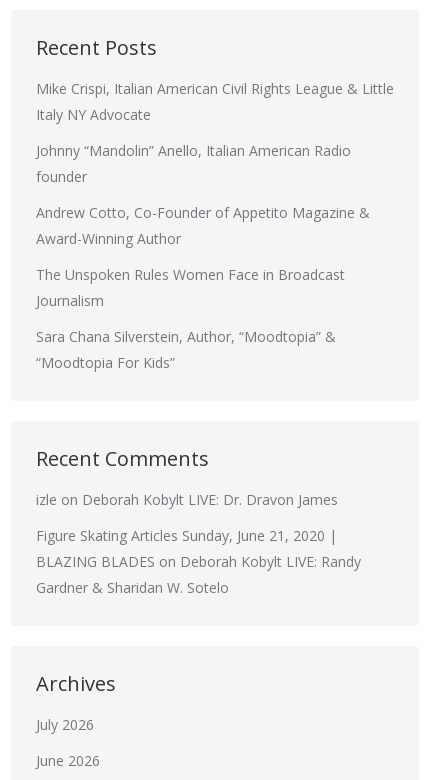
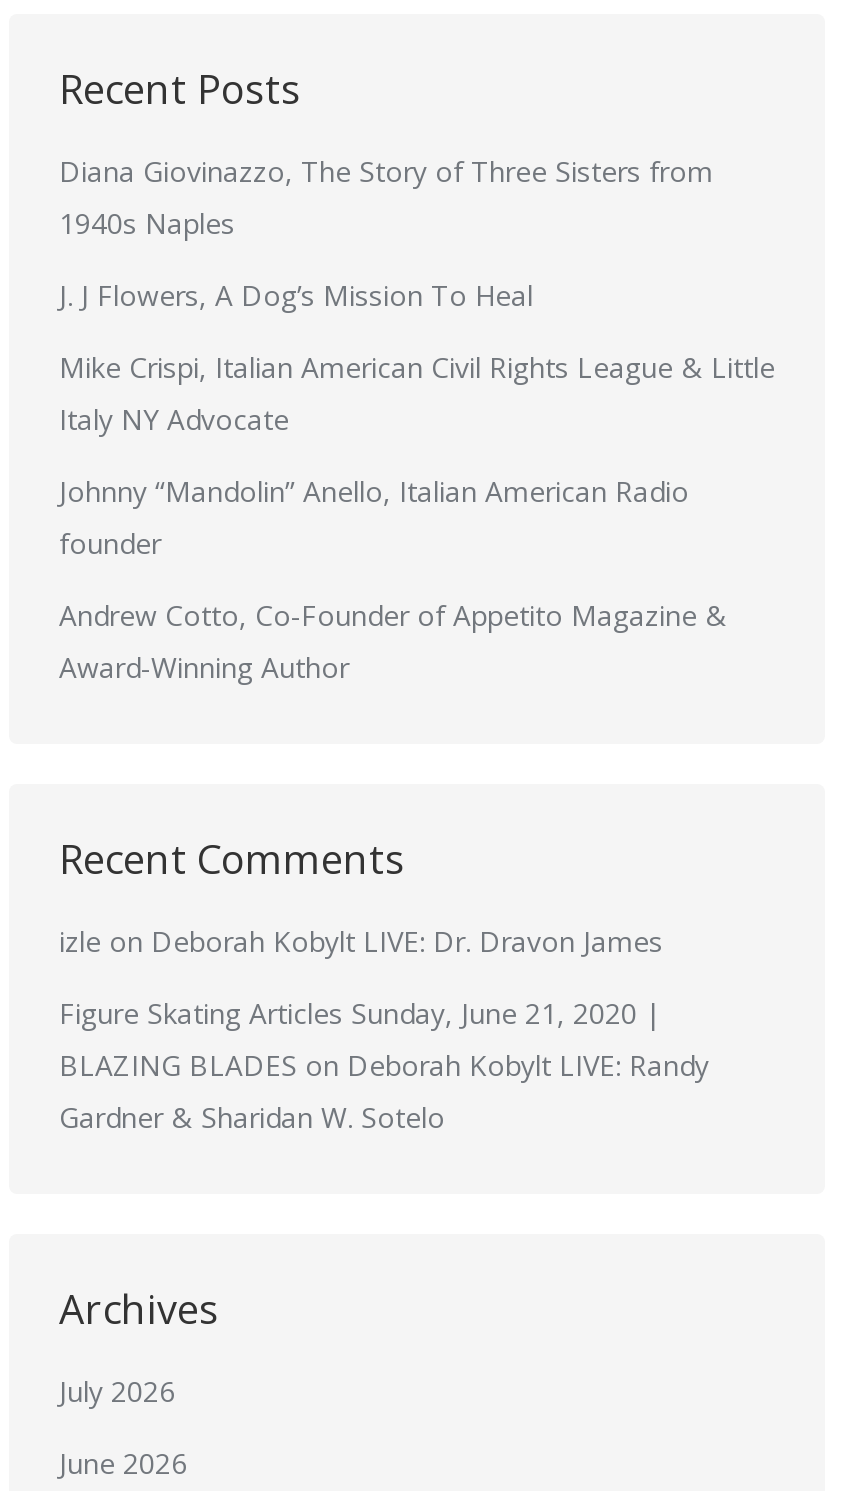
+ Diana Giovinazzo, The Story of Three Sisters from
+ 1940s Naples
+ J. J Flowers, A Dog’s Mission To Heal

moved down: Mike Crispi, Italian American Civil Rights League & Little | Italy NY Advocate | Johnny “Mandolin” Anello, Italian American Radio | founder | Andrew Cotto, Co-Founder of Appetito Magazine & | Award-Winning Author

- The Unspoken Rules Women Face in Broadcast
- Journalism
- Sara Chana Silverstein, Author, “Moodtopia” &
- “Moodtopia For Kids”
